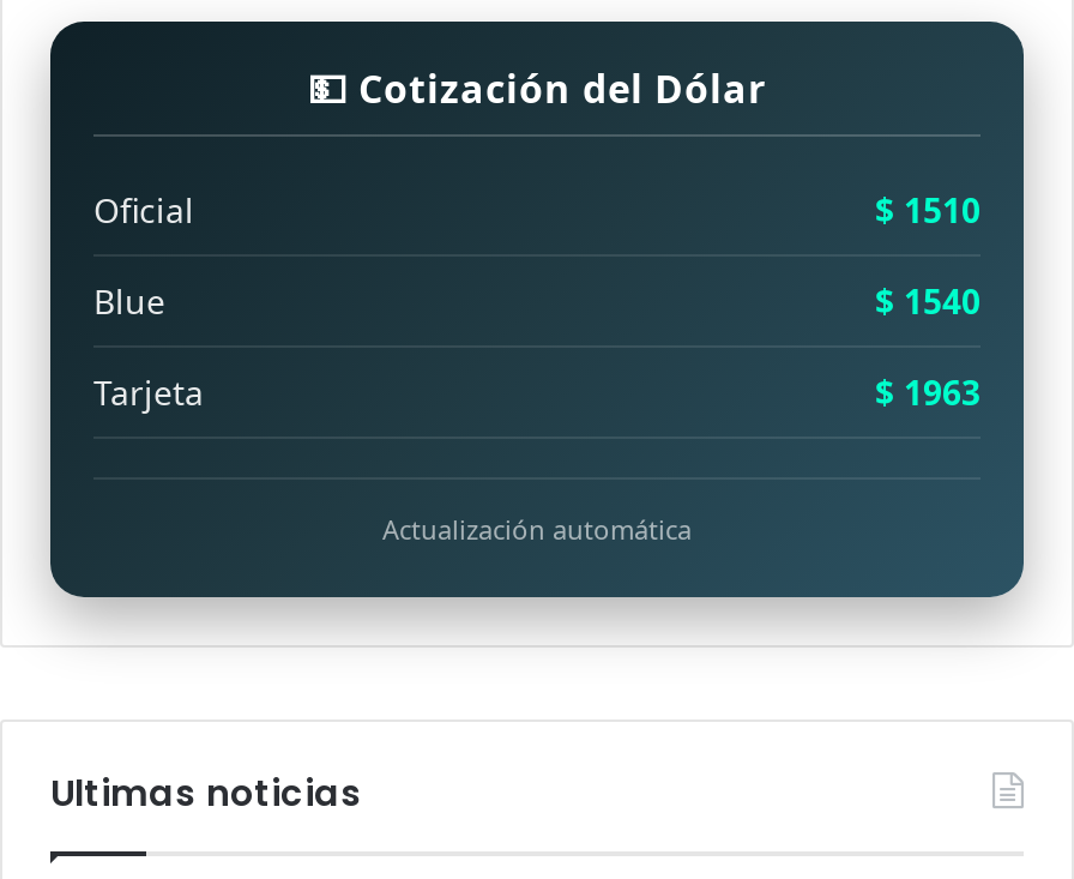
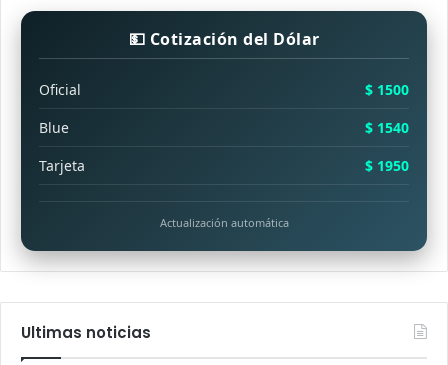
- $ 1510
+ $ 1500

- $ 1963
+ $ 1950
